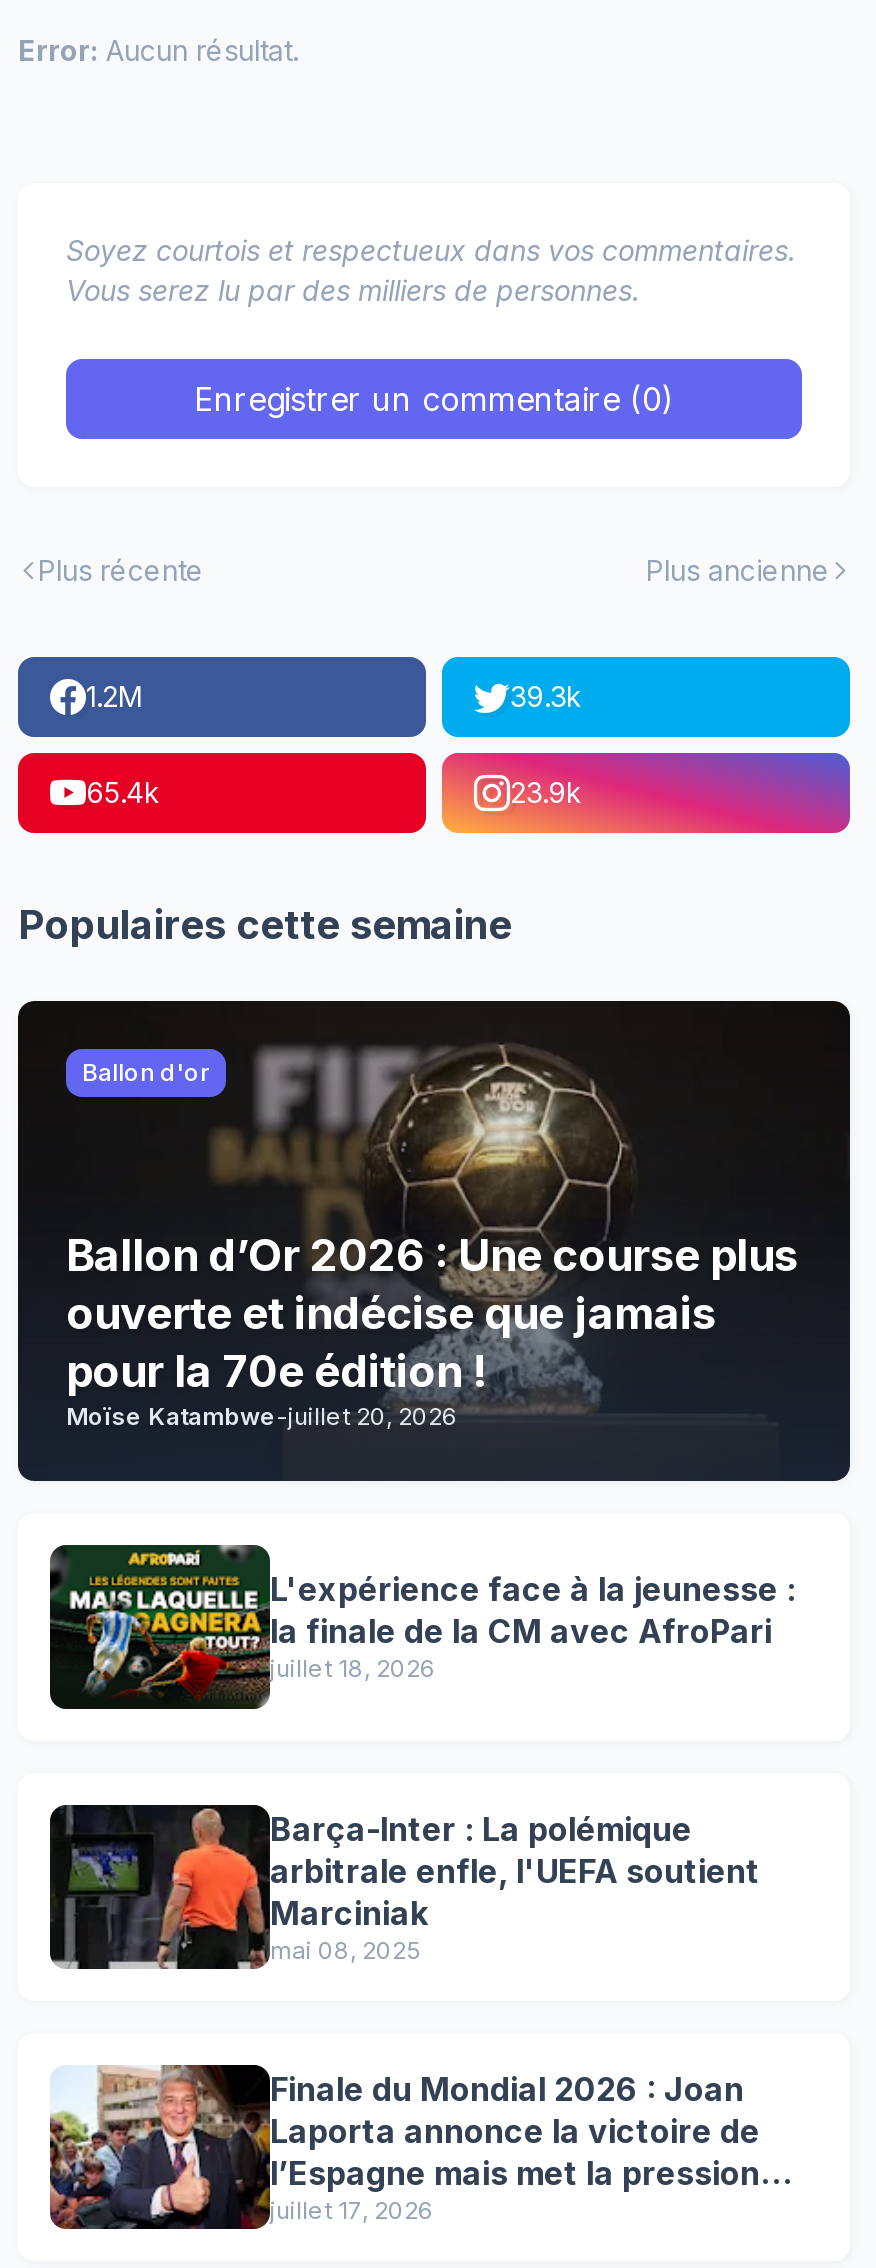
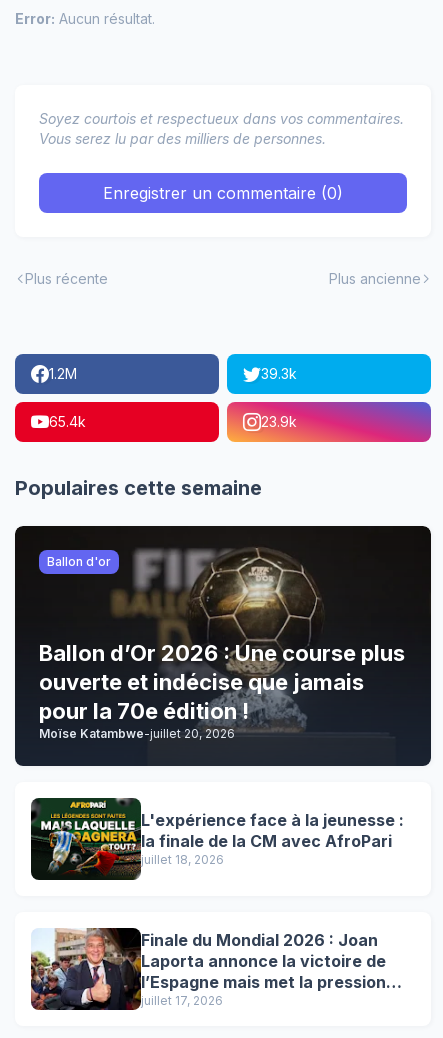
moved down: [image] | 1.2M | 39.3k | ... | la finale de la CM avec AfroPari | juillet 18, 2026

- [image]
- Barça-Inter : La polémique
- arbitrale enfle, l'UEFA soutient
- Marciniak
- mai 08, 2025
